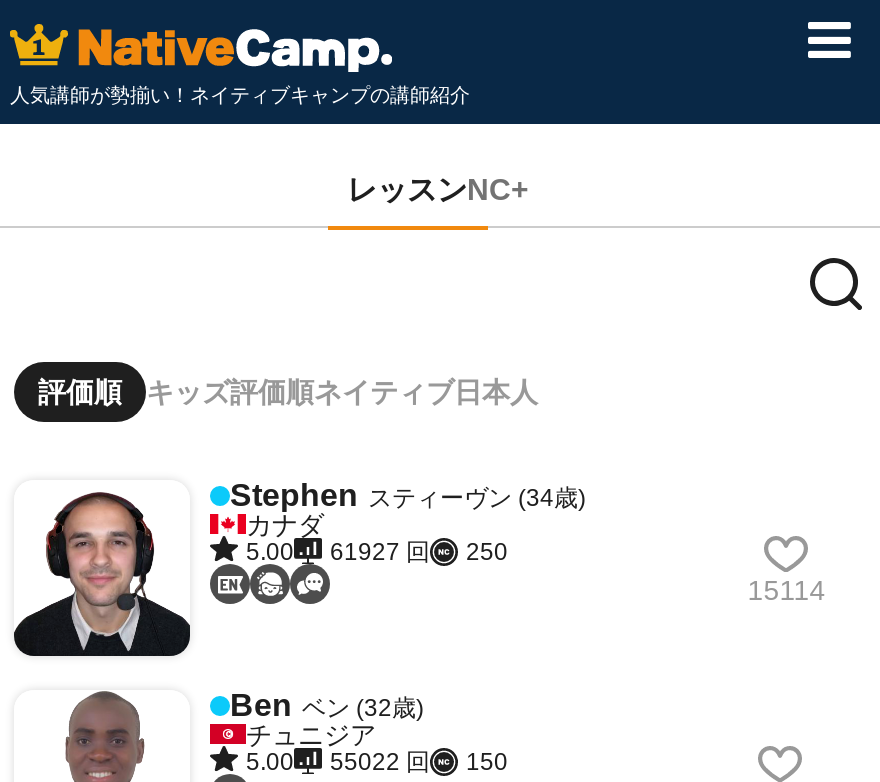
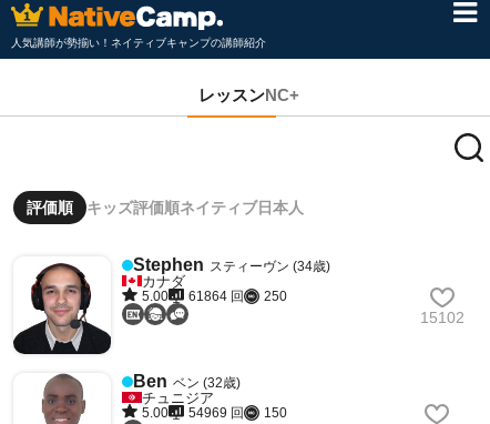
- 5.00 61927 回 250
+ 5.00 61864 回 250

- 15114
+ 15102

- 5.00 55022 回 150
+ 5.00 54969 回 150
